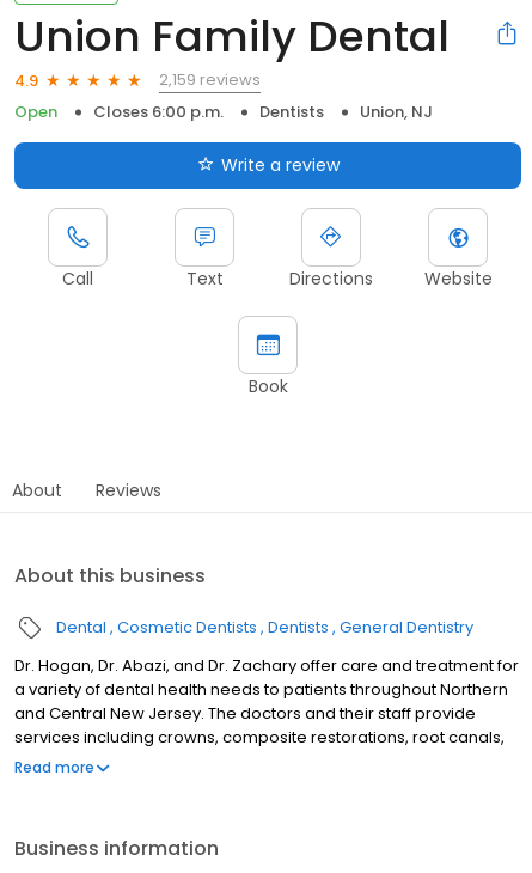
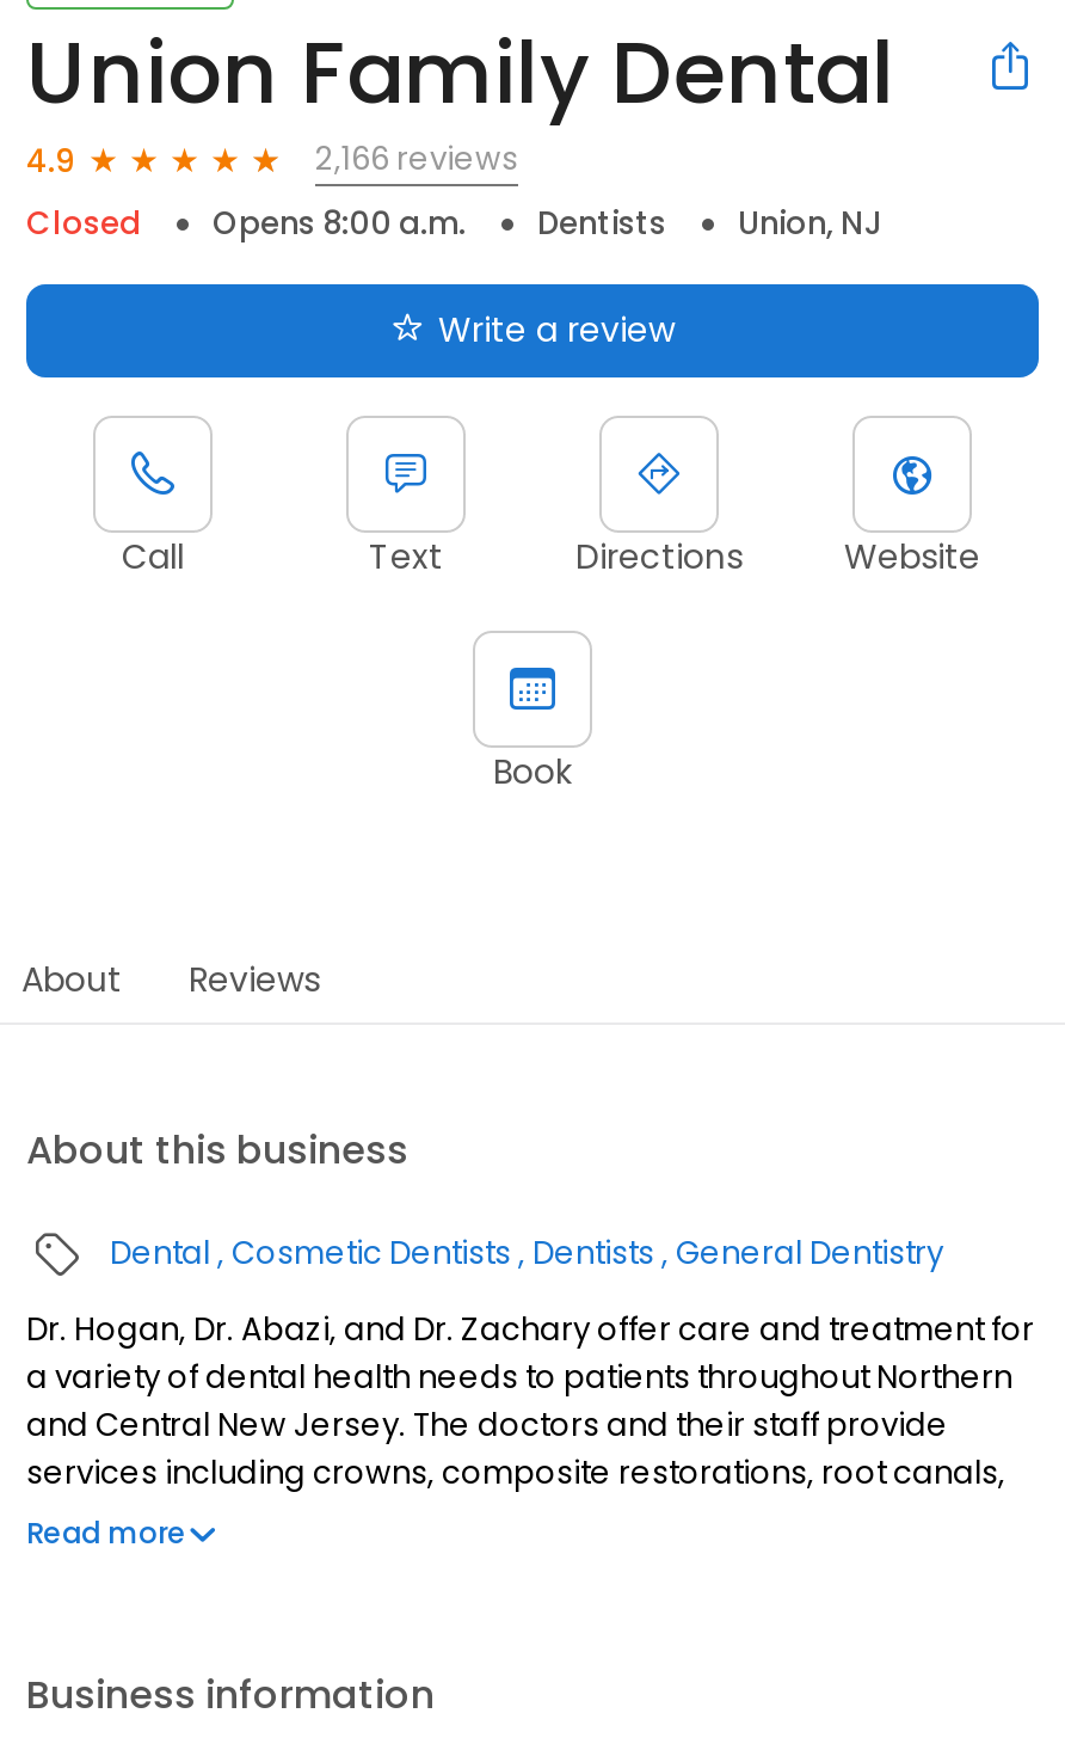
- 2,159 reviews
- Open
- Closes 6:00 p.m.
+ 2,166 reviews
+ Closed
+ Opens 8:00 a.m.
